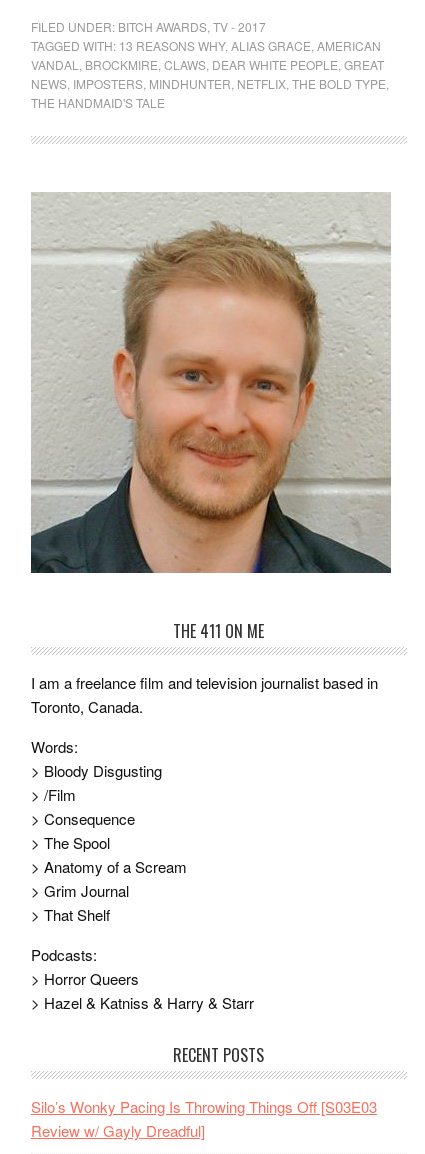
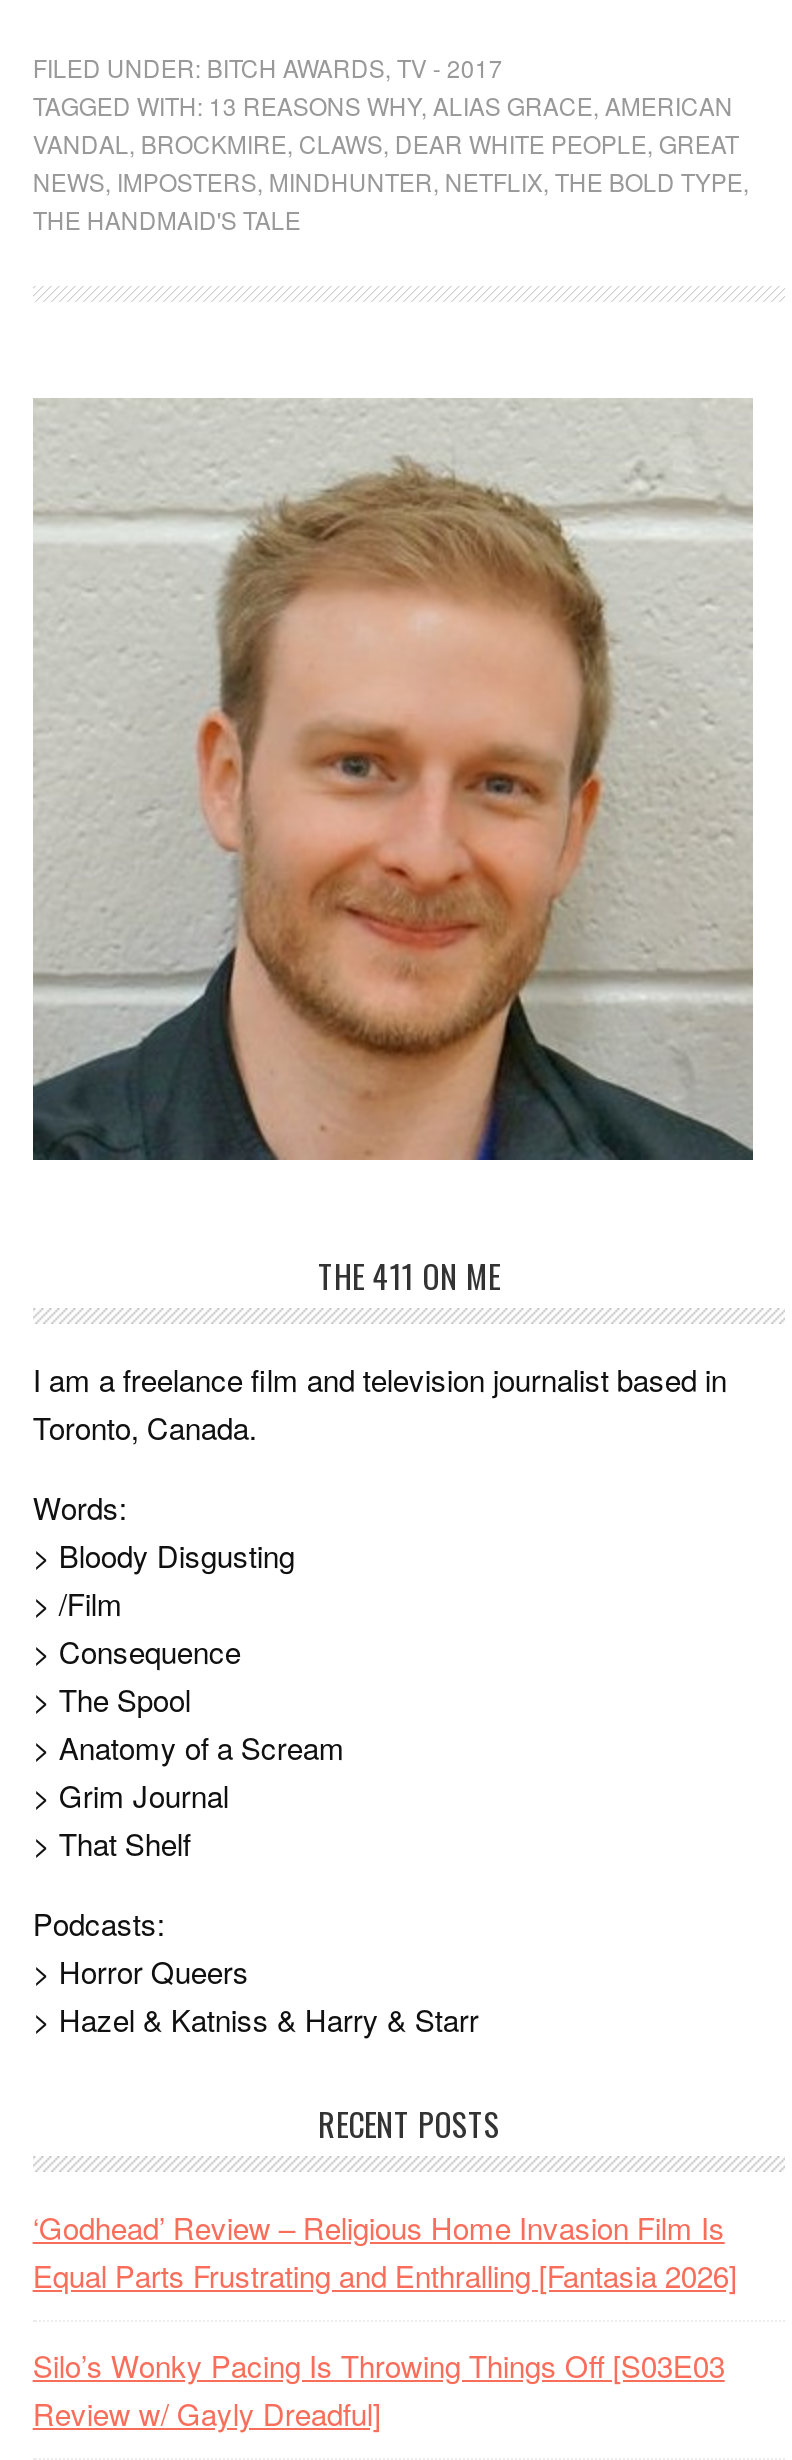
+ ‘Godhead’ Review – Religious Home Invasion Film Is
+ Equal Parts Frustrating and Enthralling [Fantasia 2026]
